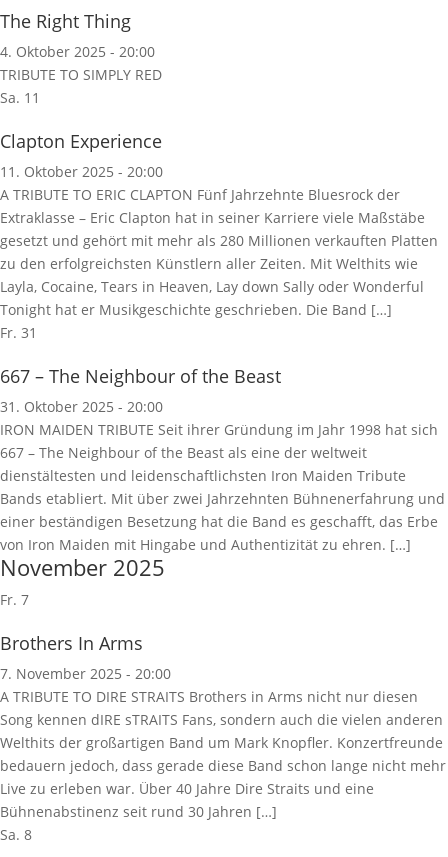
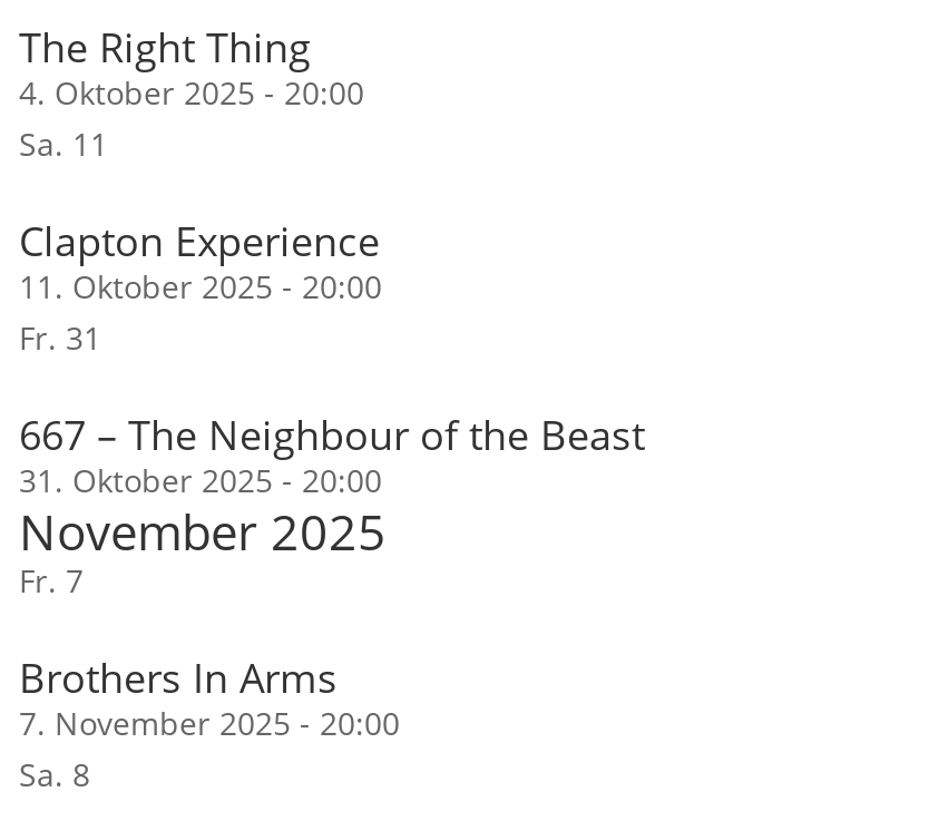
- TRIBUTE TO SIMPLY RED

- A TRIBUTE TO ERIC CLAPTON Fünf Jahrzehnte Bluesrock der
- Extraklasse – Eric Clapton hat in seiner Karriere viele Maßstäbe
- gesetzt und gehört mit mehr als 280 Millionen verkauften Platten
- zu den erfolgreichsten Künstlern aller Zeiten. Mit Welthits wie
- Layla, Cocaine, Tears in Heaven, Lay down Sally oder Wonderful
- Tonight hat er Musikgeschichte geschrieben. Die Band […]

- IRON MAIDEN TRIBUTE Seit ihrer Gründung im Jahr 1998 hat sich
- 667 – The Neighbour of the Beast als eine der weltweit
- dienstältesten und leidenschaftlichsten Iron Maiden Tribute
- Bands etabliert. Mit über zwei Jahrzehnten Bühnenerfahrung und
- einer beständigen Besetzung hat die Band es geschafft, das Erbe
- von Iron Maiden mit Hingabe und Authentizität zu ehren. […]

- A TRIBUTE TO DIRE STRAITS Brothers in Arms nicht nur diesen
- Song kennen dIRE sTRAITS Fans, sondern auch die vielen anderen
- Welthits der großartigen Band um Mark Knopfler. Konzertfreunde
- bedauern jedoch, dass gerade diese Band schon lange nicht mehr
- Live zu erleben war. Über 40 Jahre Dire Straits und eine
- Bühnenabstinenz seit rund 30 Jahren […]
